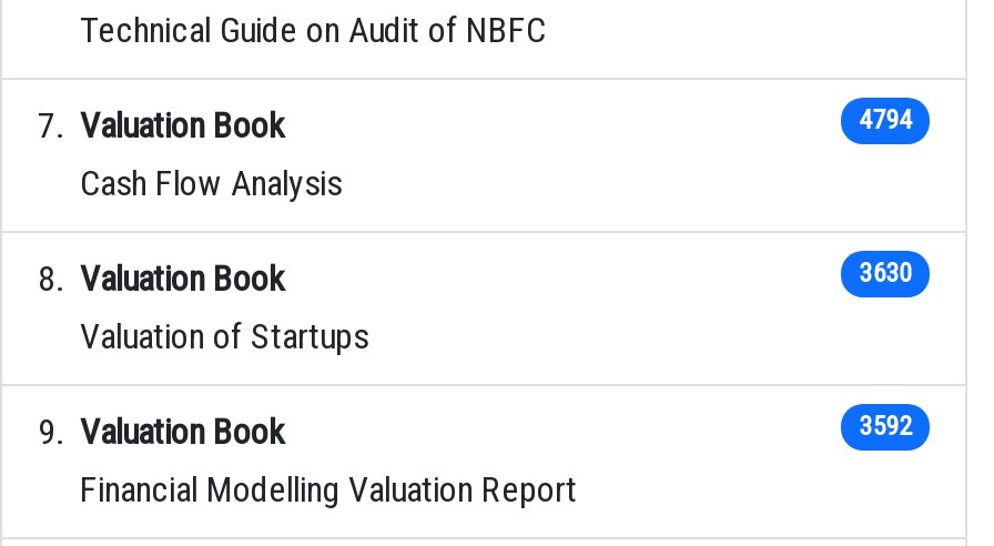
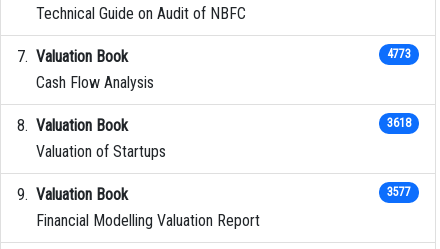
- 4794
+ 4773

- 3630
+ 3618

- 3592
+ 3577
